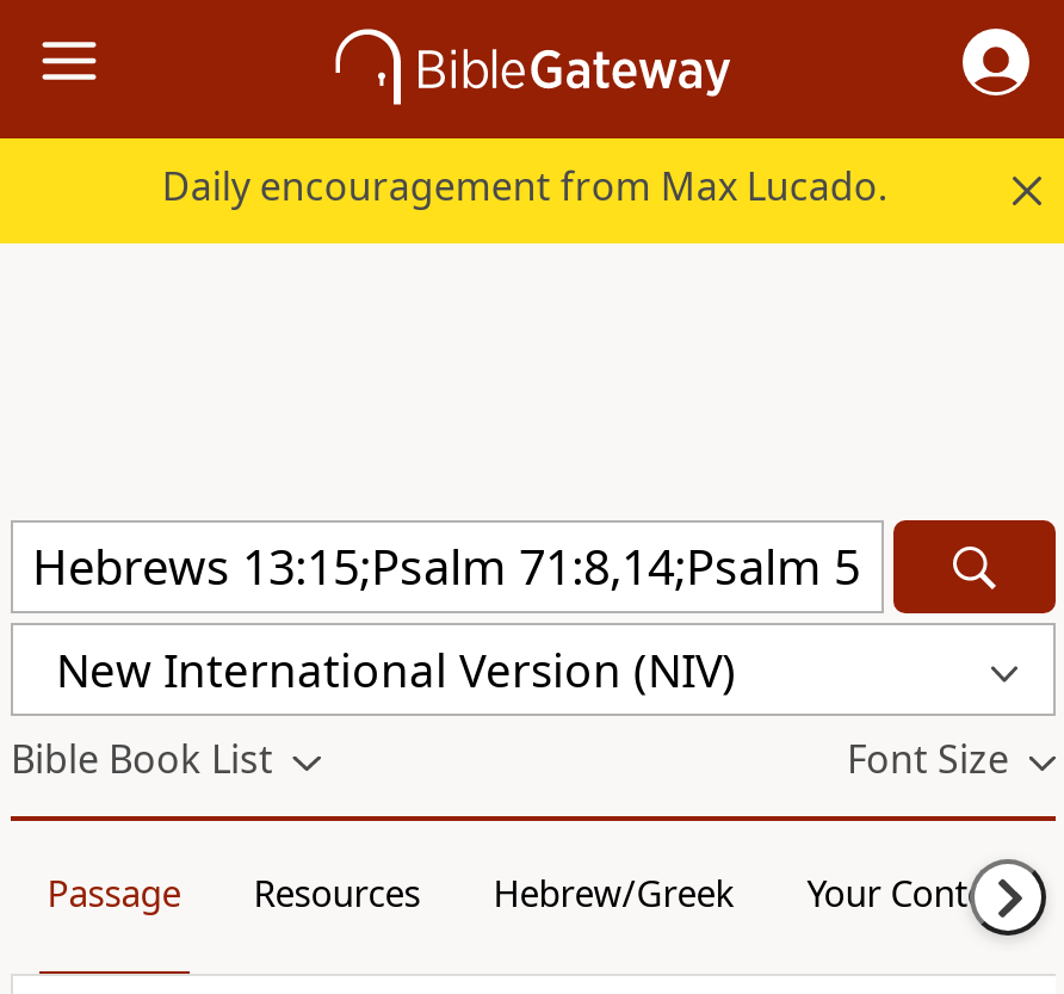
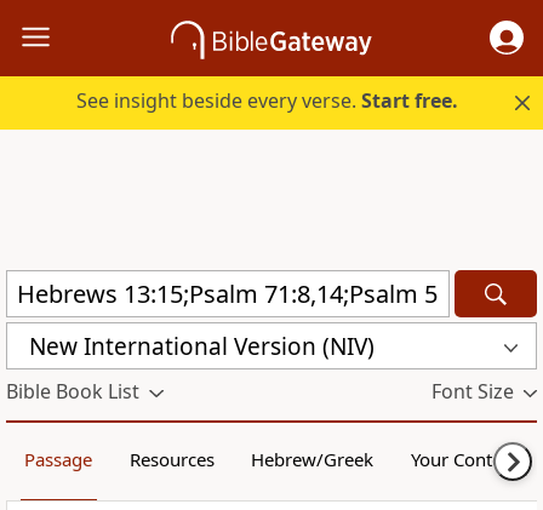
- Daily encouragement from Max Lucado.
+ See insight beside every verse. Start free.
